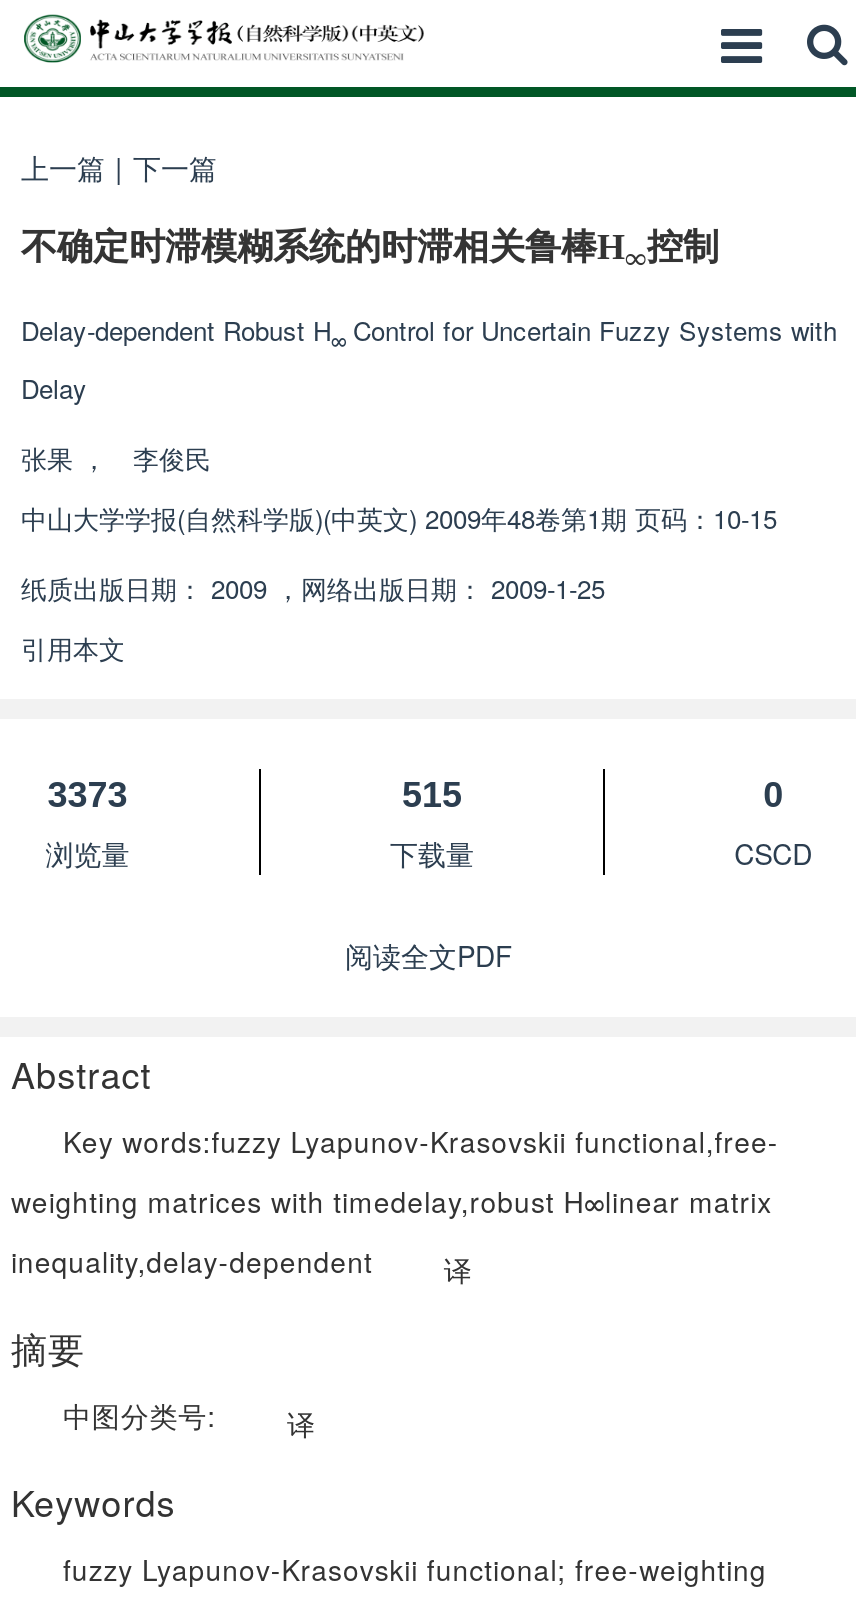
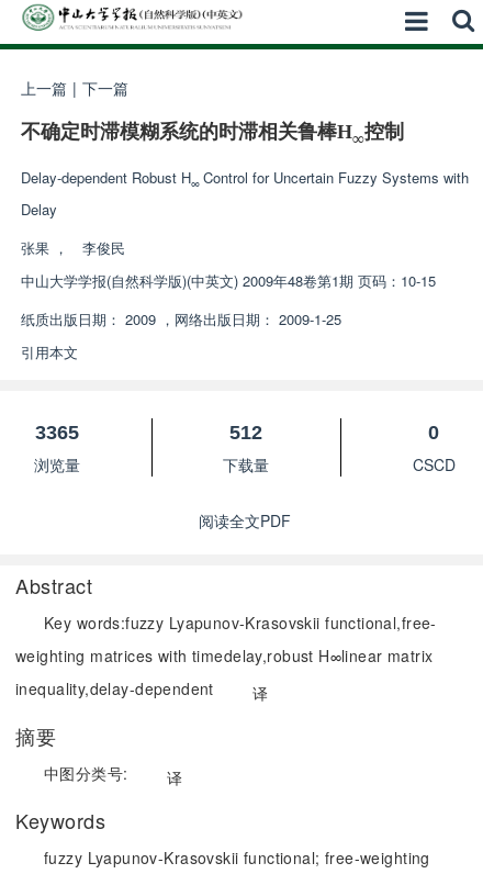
- 3373
+ 3365

- 515
+ 512
